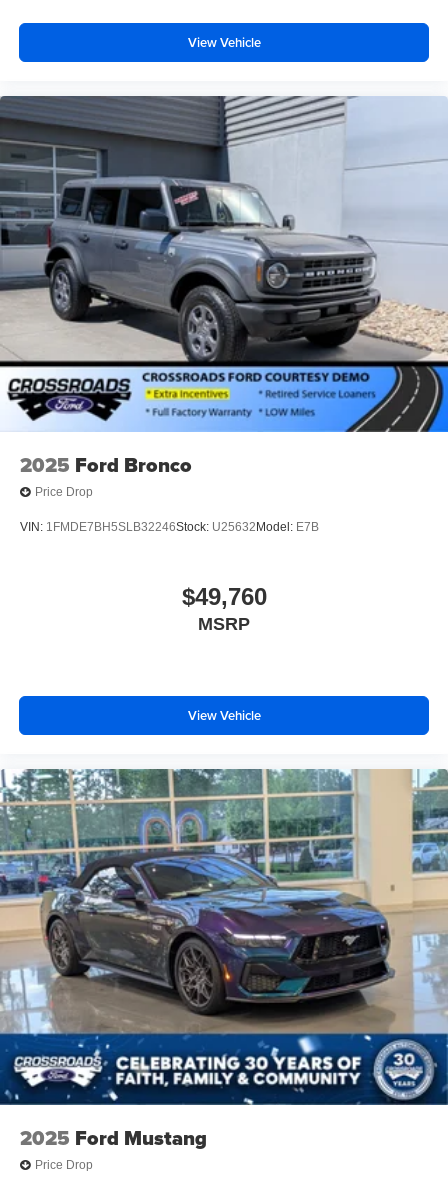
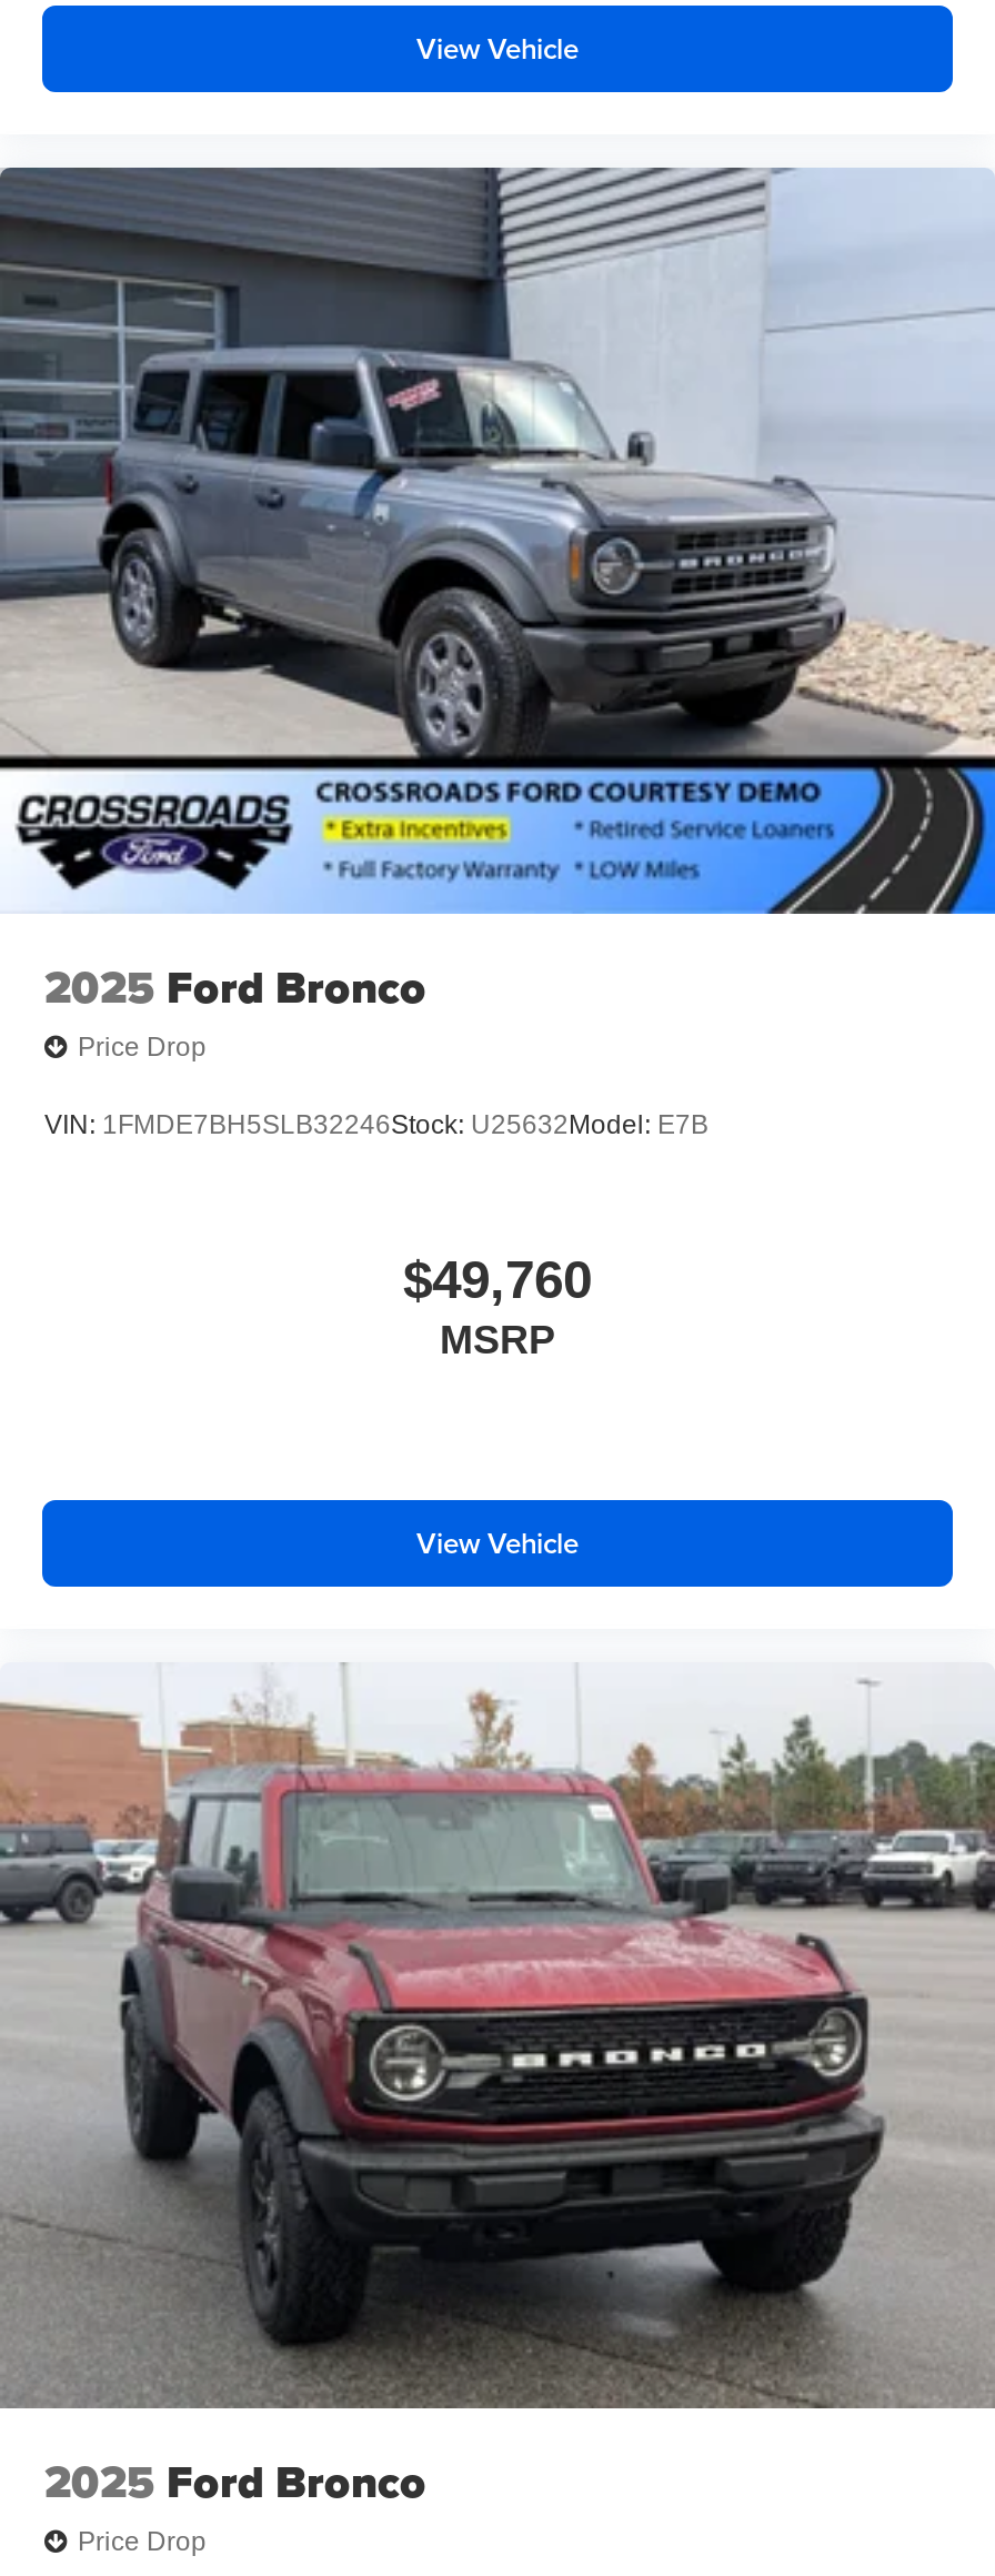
- [image]
- 2025 Ford Mustang
+ [image]
+ 2025 Ford Bronco
